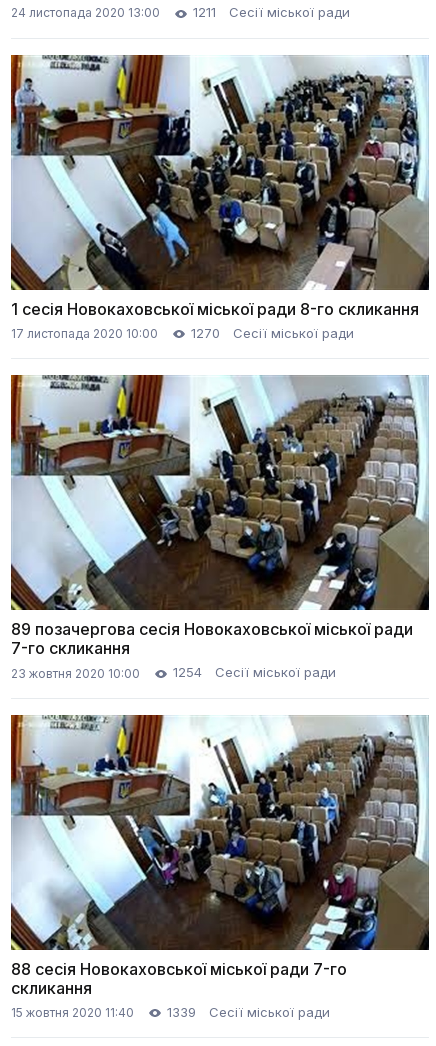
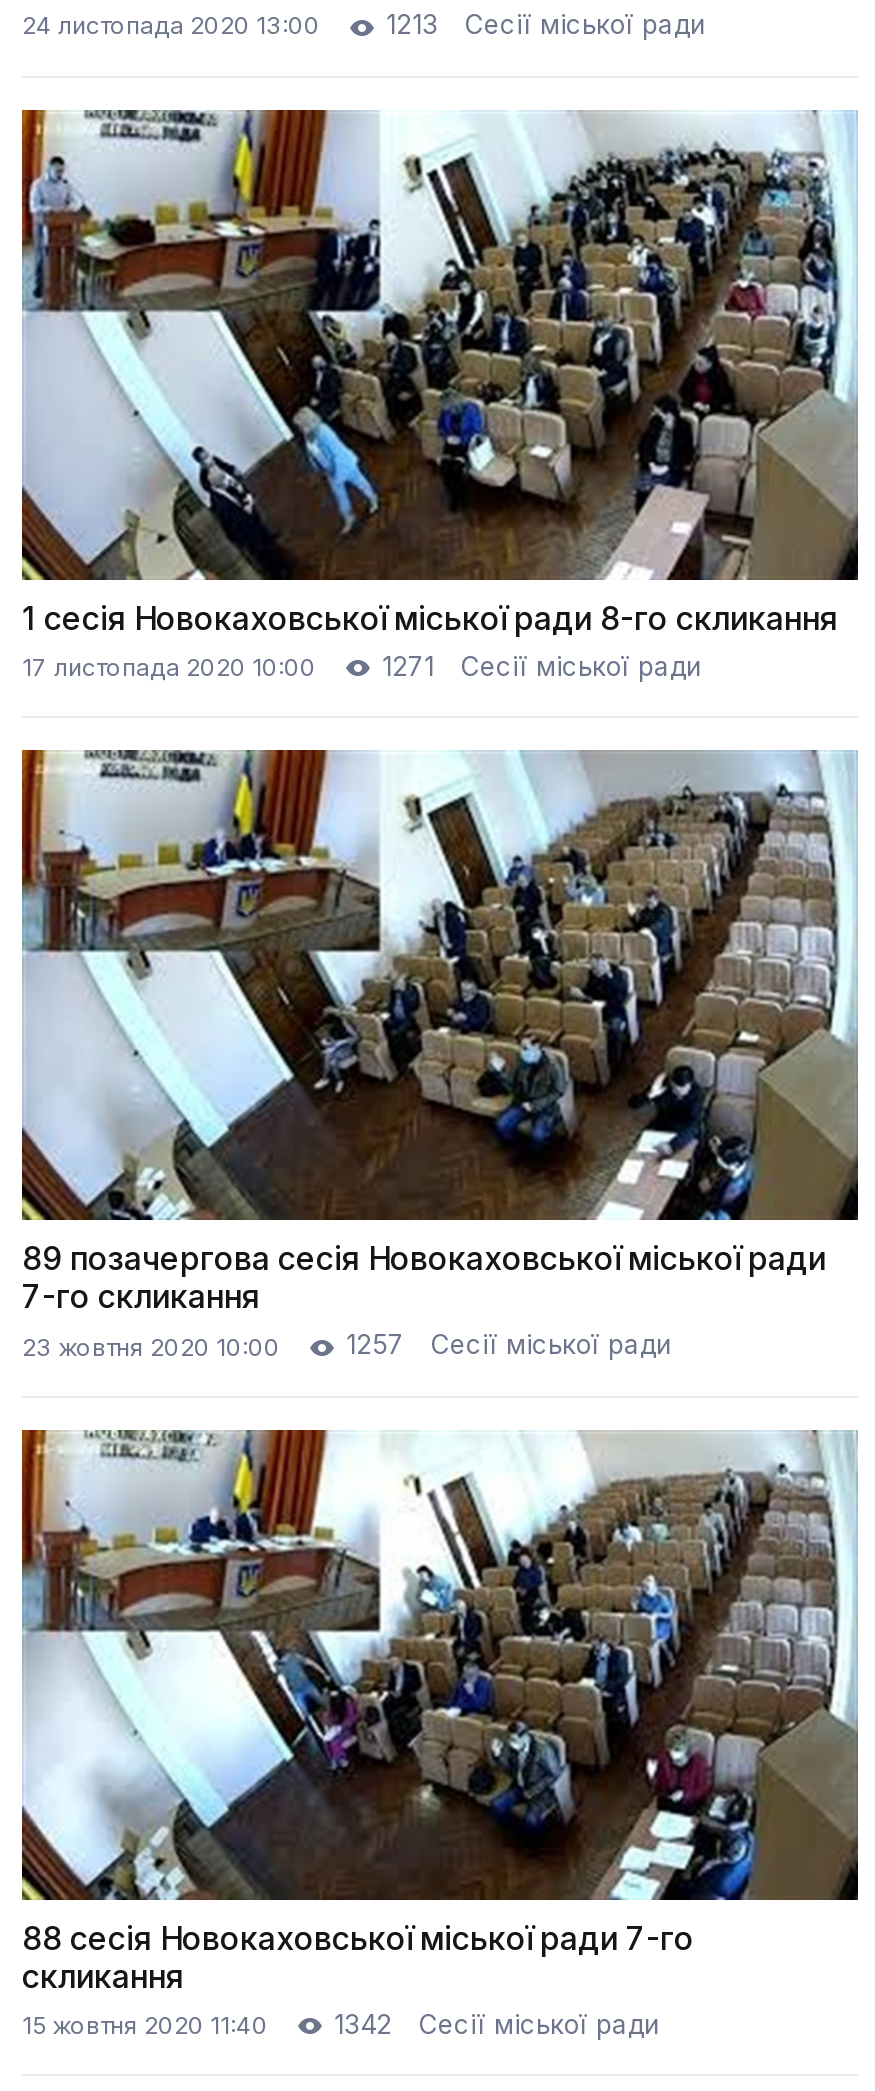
- 24 листопада 2020 13:00 1211 Сесії міської ради
+ 24 листопада 2020 13:00 1213 Сесії міської ради

- 17 листопада 2020 10:00 1270 Сесії міської ради
+ 17 листопада 2020 10:00 1271 Сесії міської ради

- 23 жовтня 2020 10:00 1254 Сесії міської ради
+ 23 жовтня 2020 10:00 1257 Сесії міської ради

- 15 жовтня 2020 11:40 1339 Сесії міської ради
+ 15 жовтня 2020 11:40 1342 Сесії міської ради
